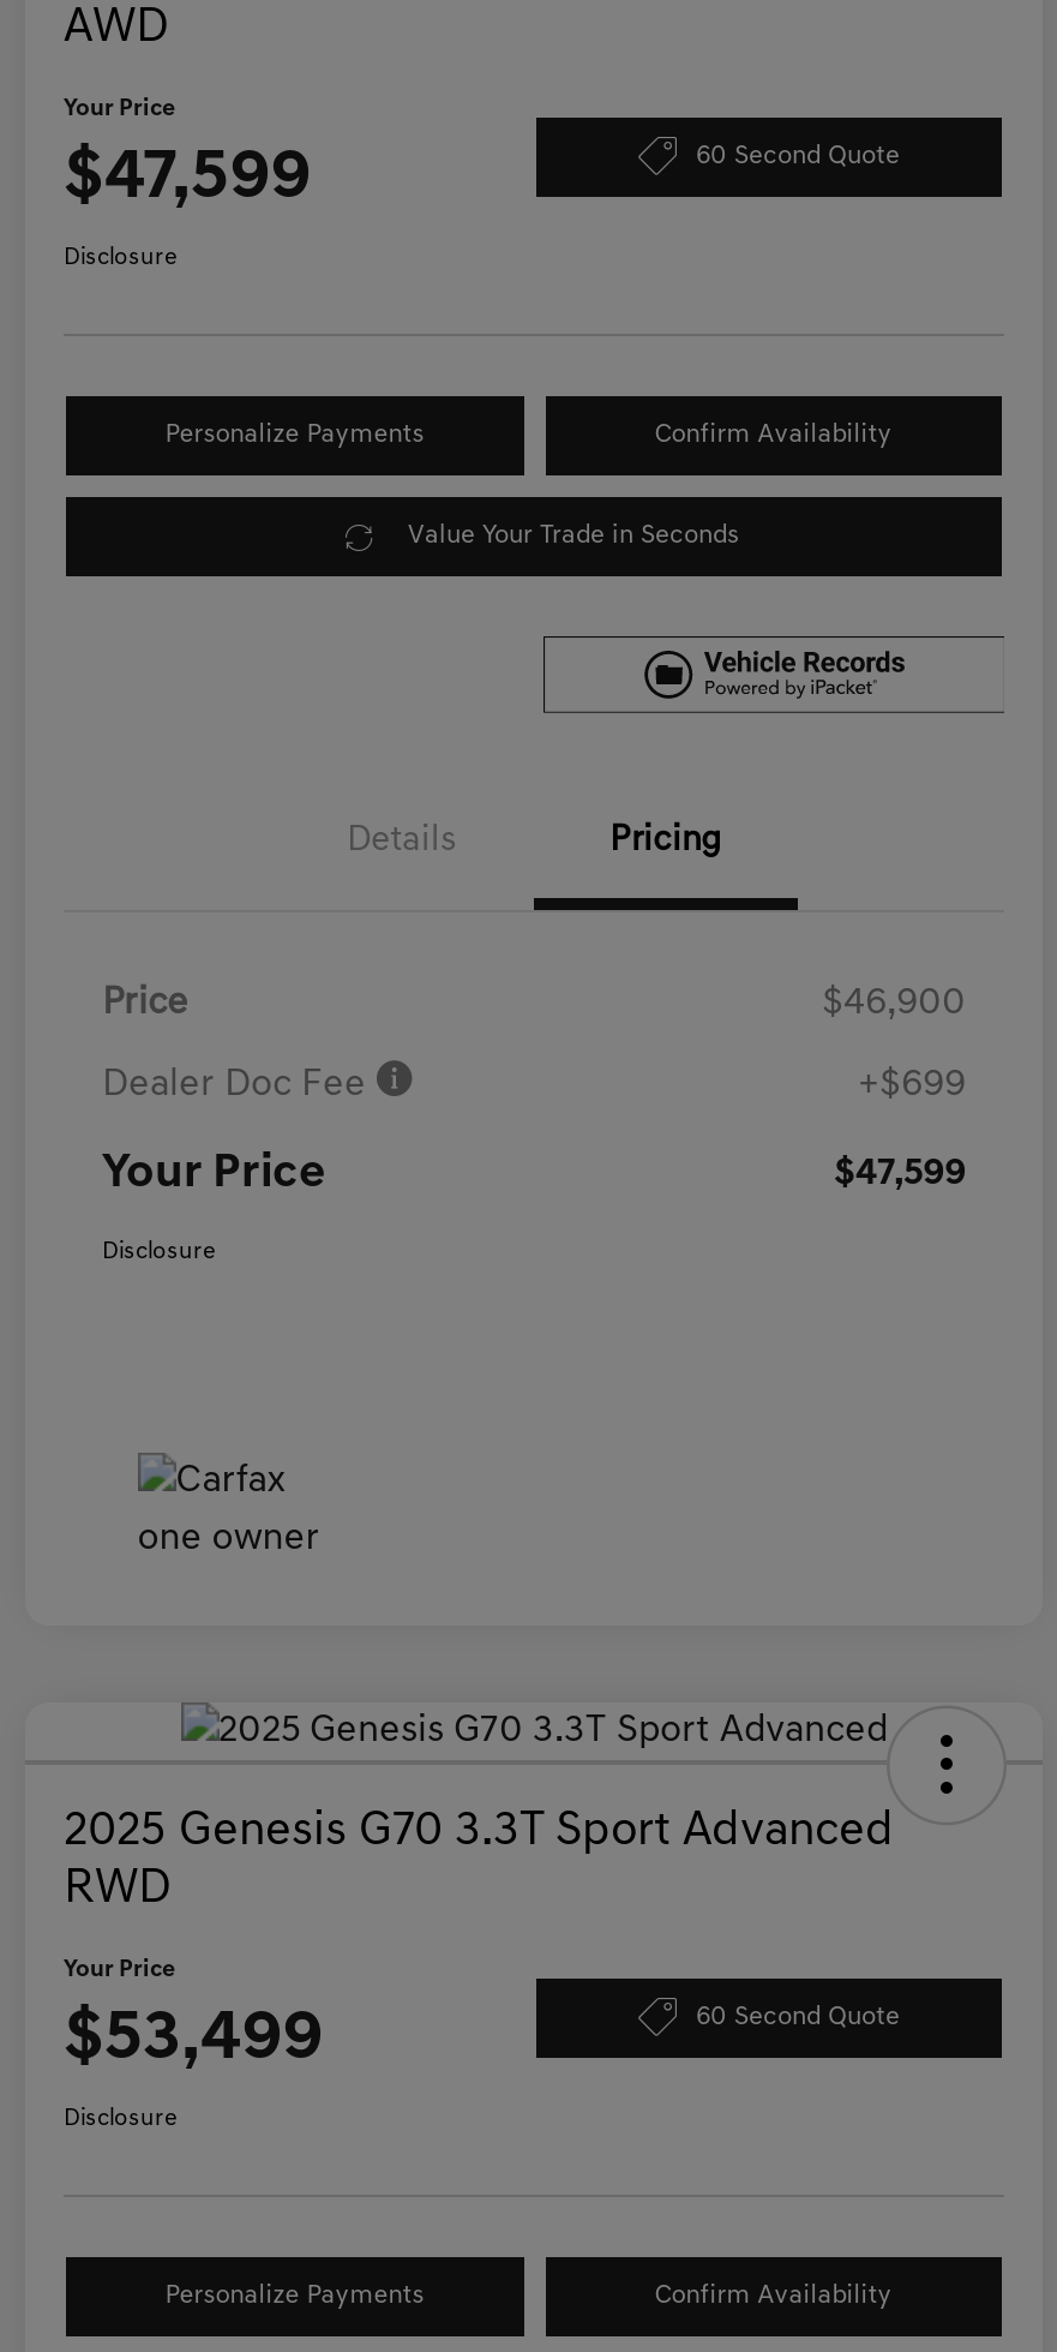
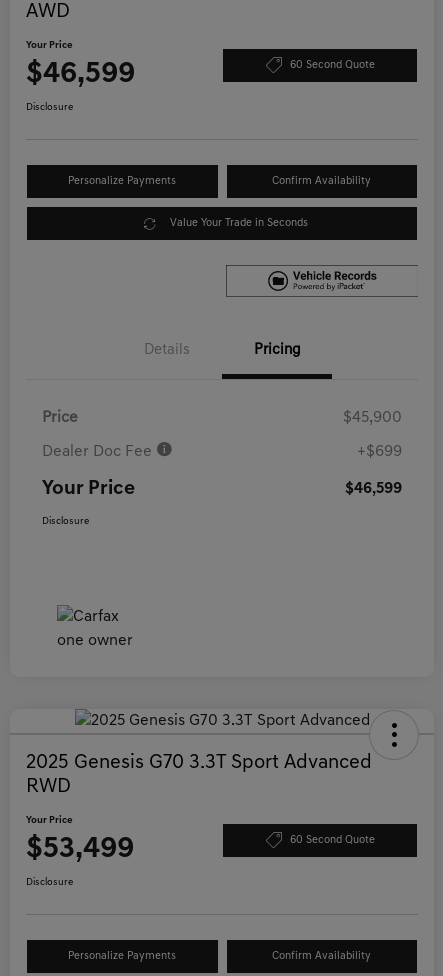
- $47,599
+ $46,599

- $46,900
+ $45,900

- $47,599
+ $46,599
